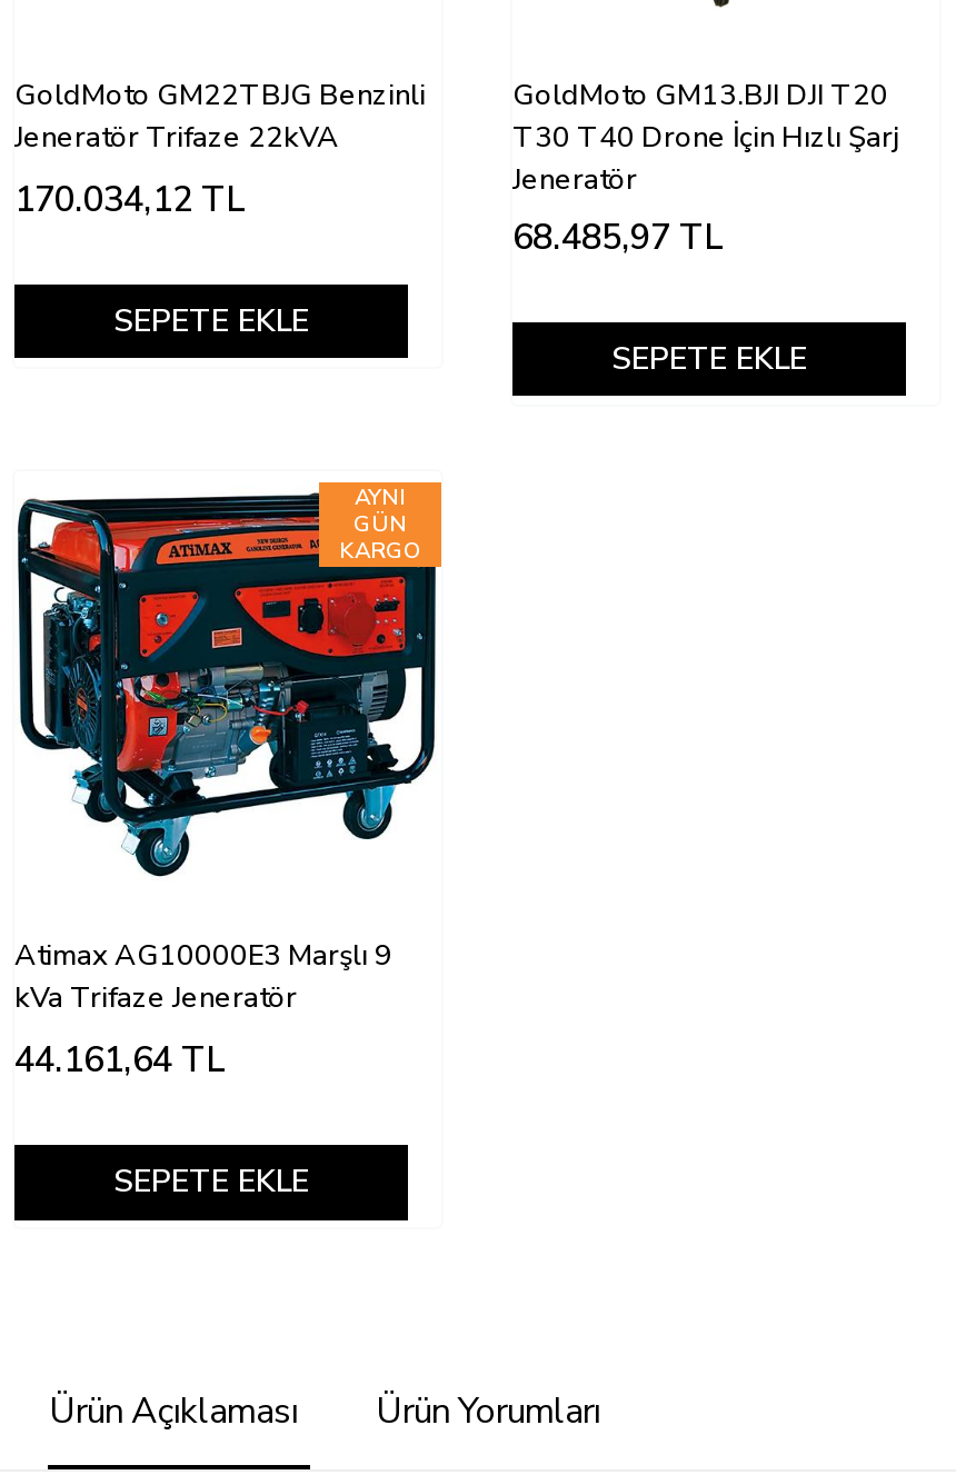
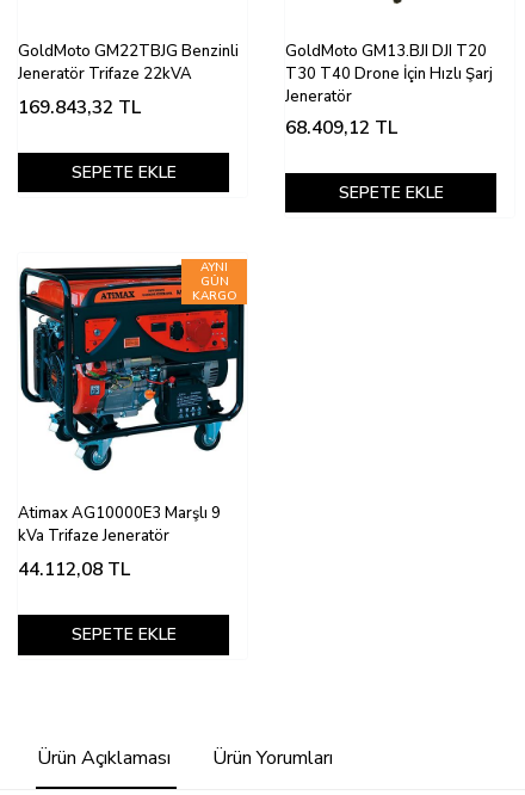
- 170.034,12 TL
+ 169.843,32 TL

- 68.485,97 TL
+ 68.409,12 TL

- 44.161,64 TL
+ 44.112,08 TL
